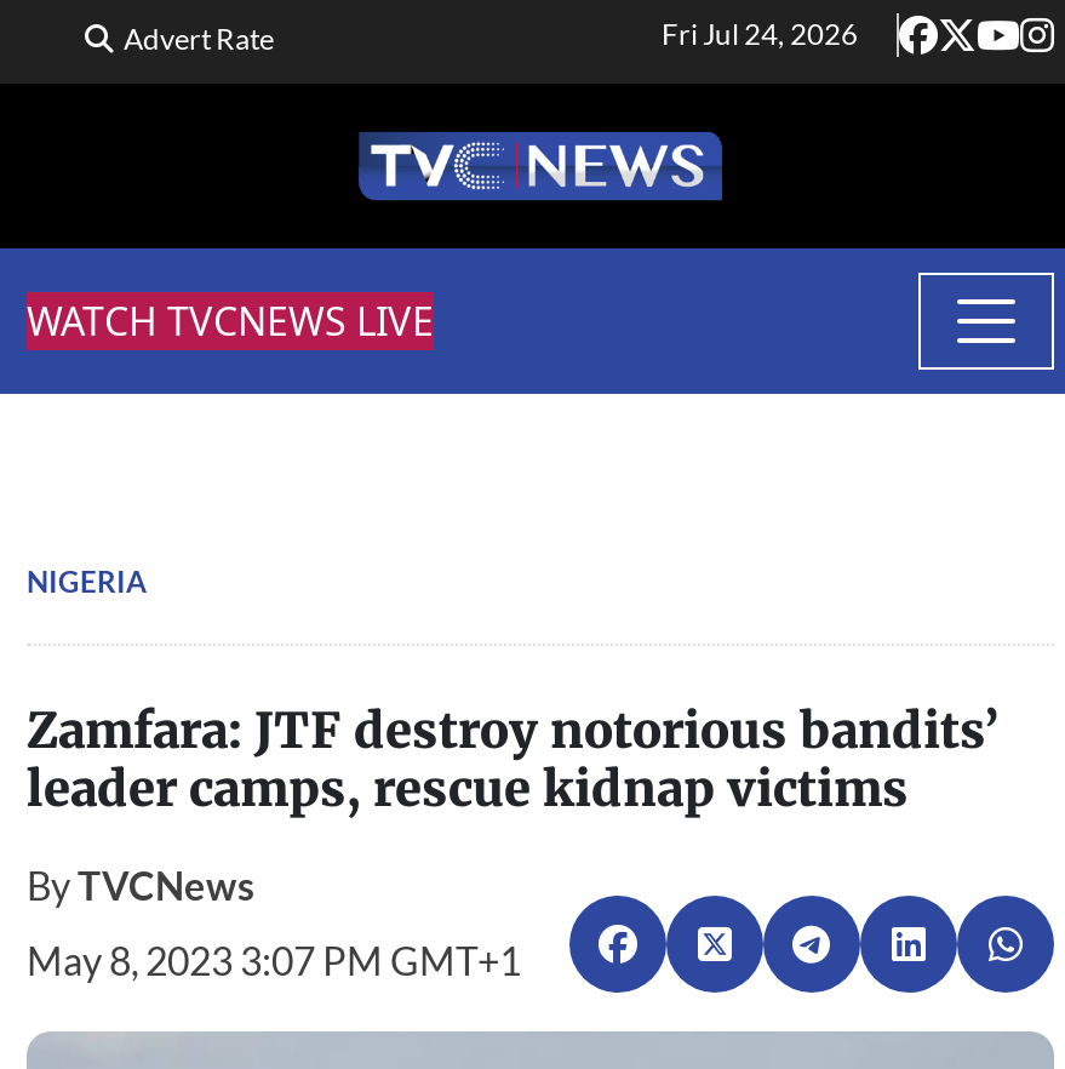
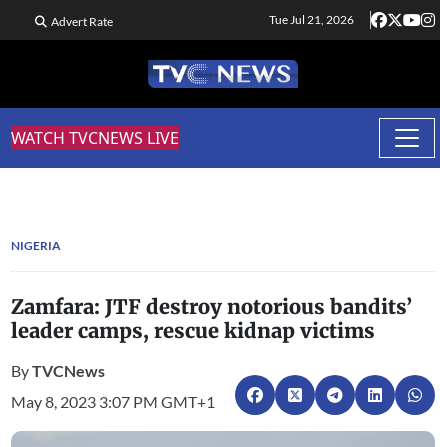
- Fri Jul 24, 2026
+ Tue Jul 21, 2026
